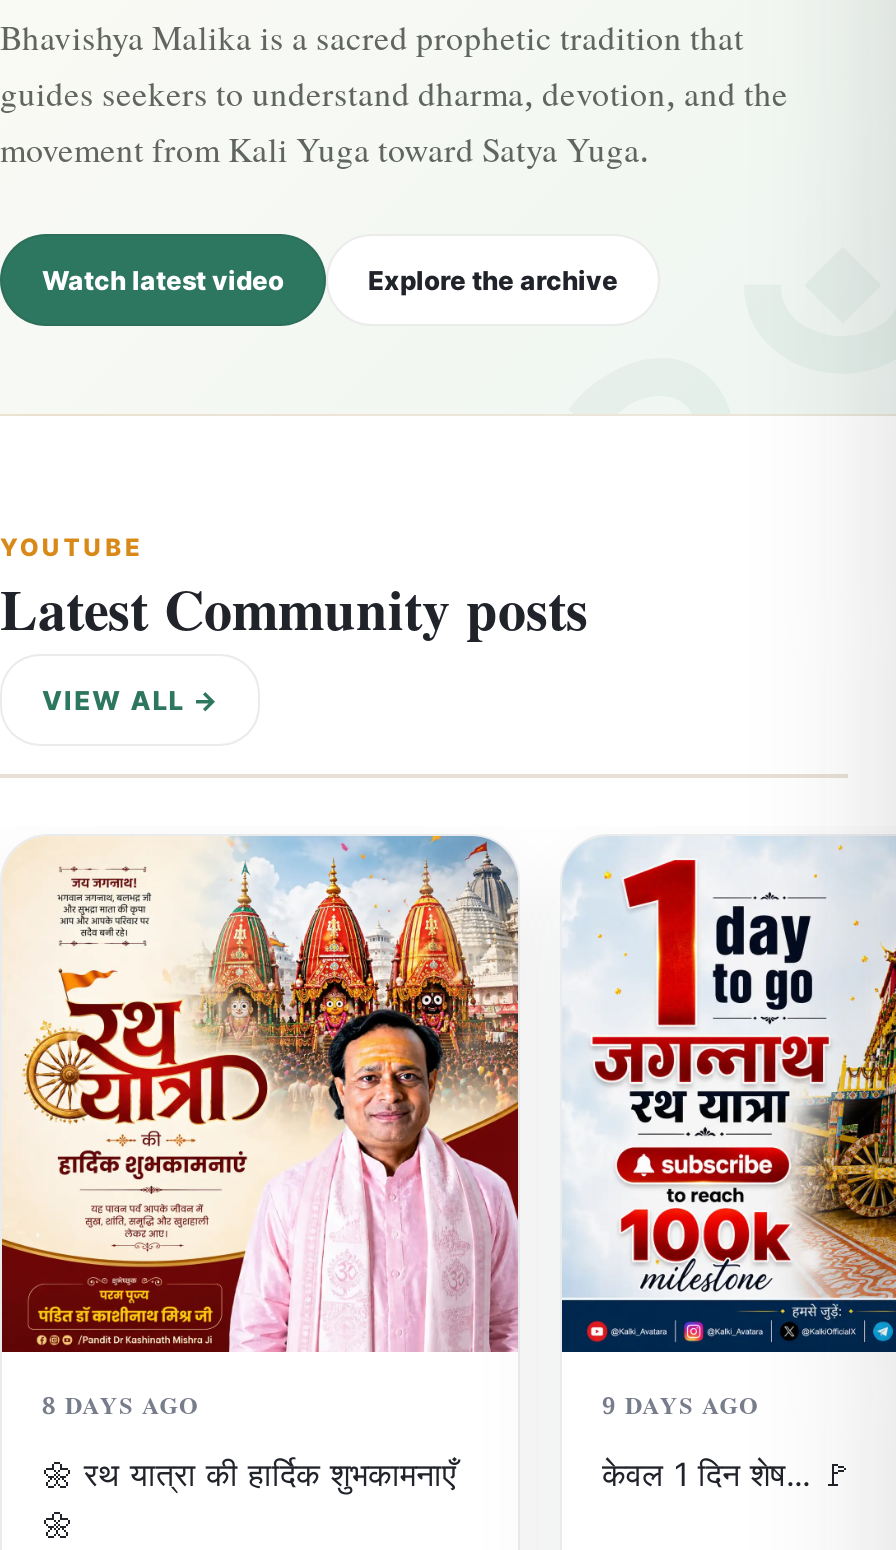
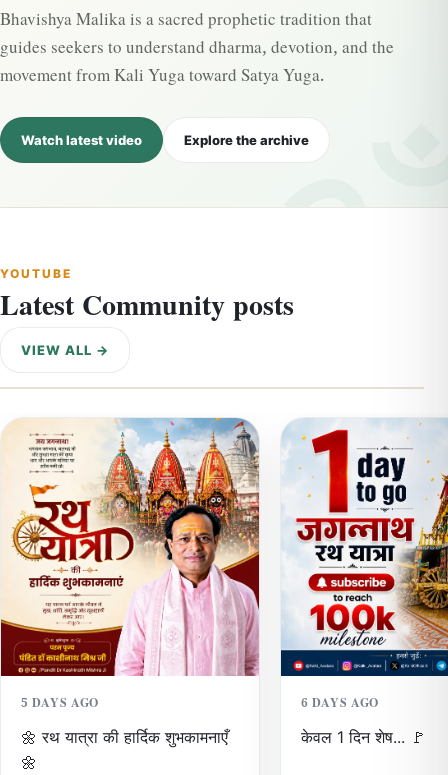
- 8 DAYS AGO
+ 5 DAYS AGO

- 9 DAYS AGO
+ 6 DAYS AGO
